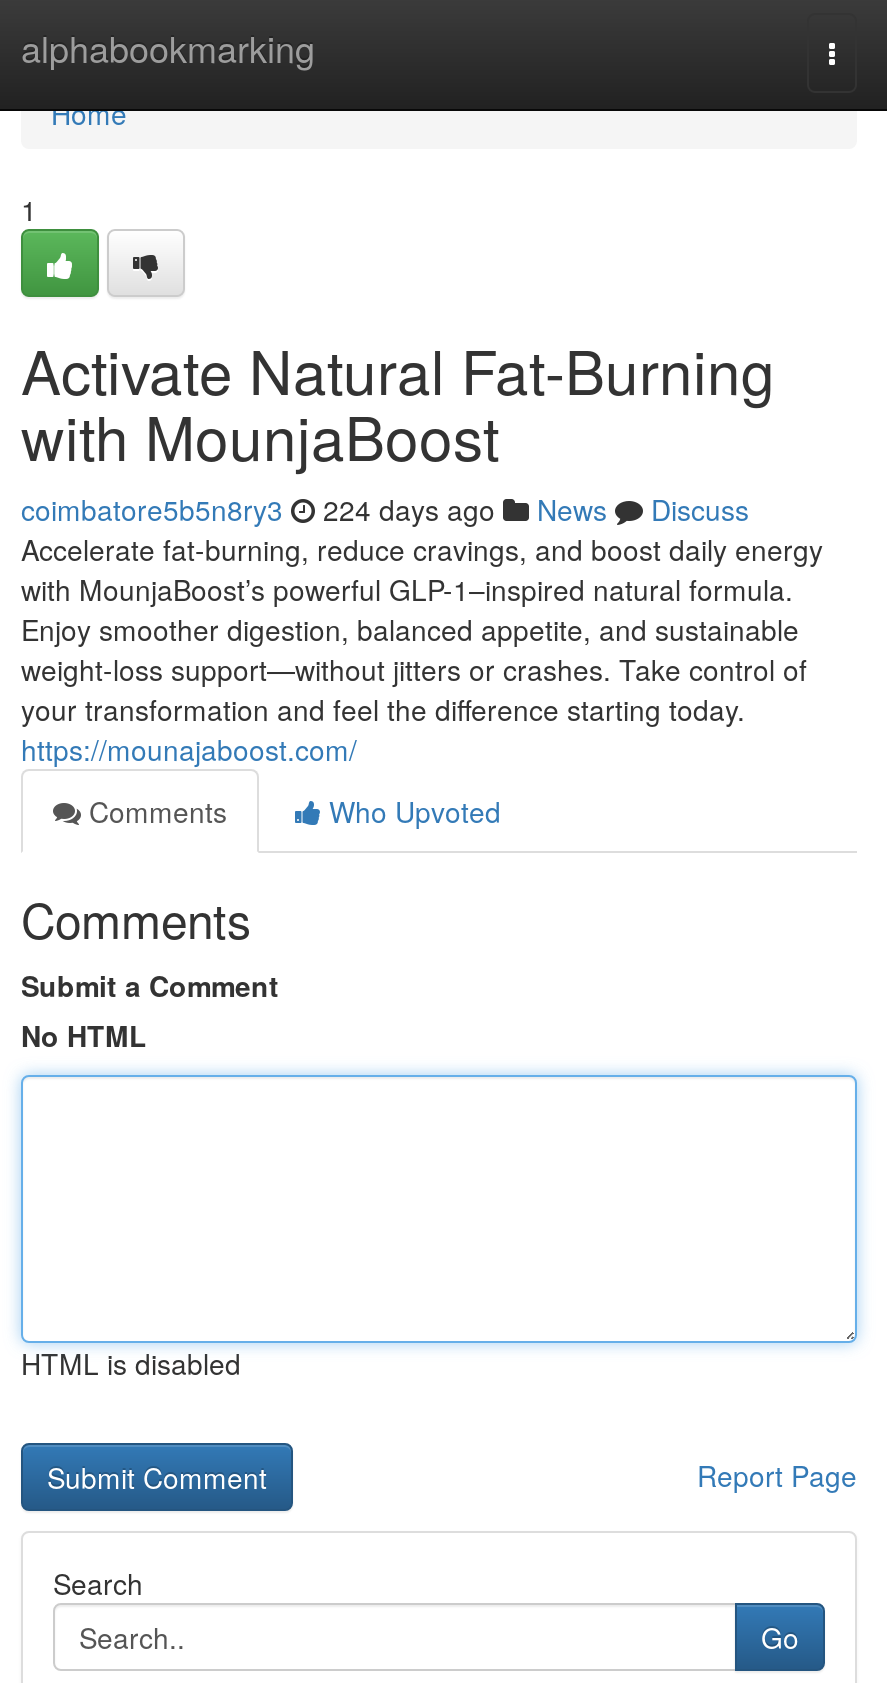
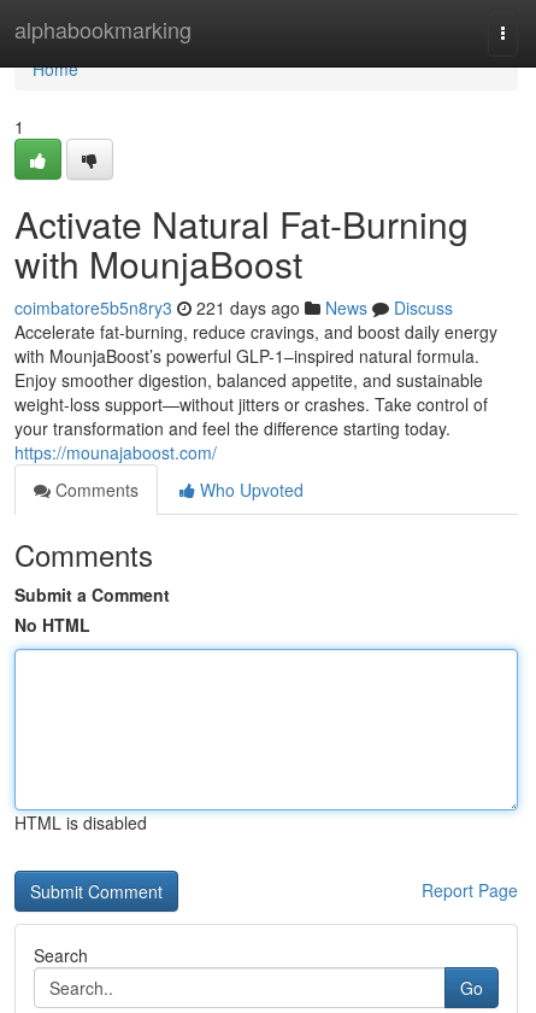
- coimbatore5b5n8ry3 224 days ago News Discuss
+ coimbatore5b5n8ry3 221 days ago News Discuss
